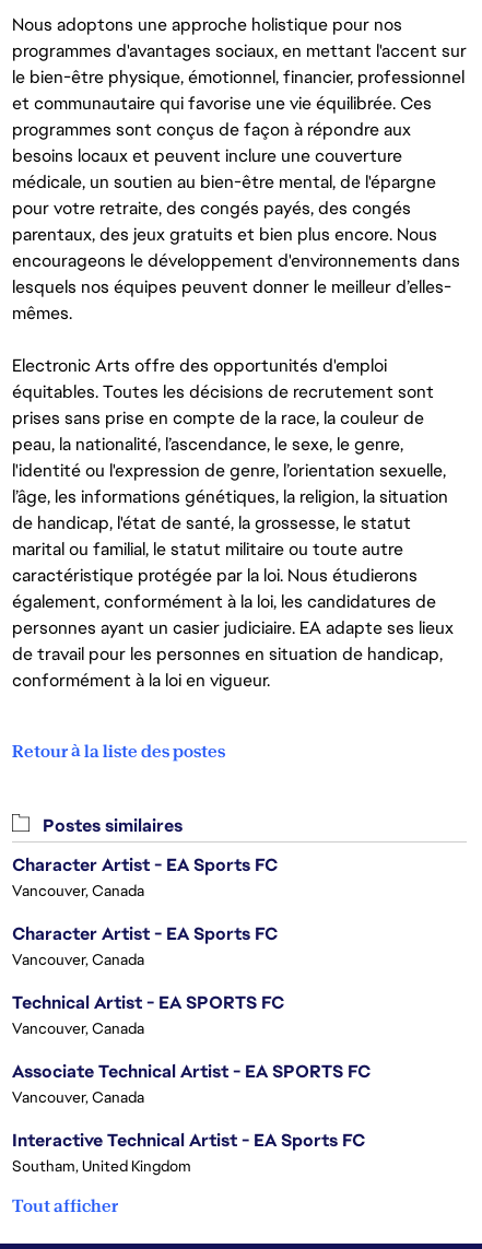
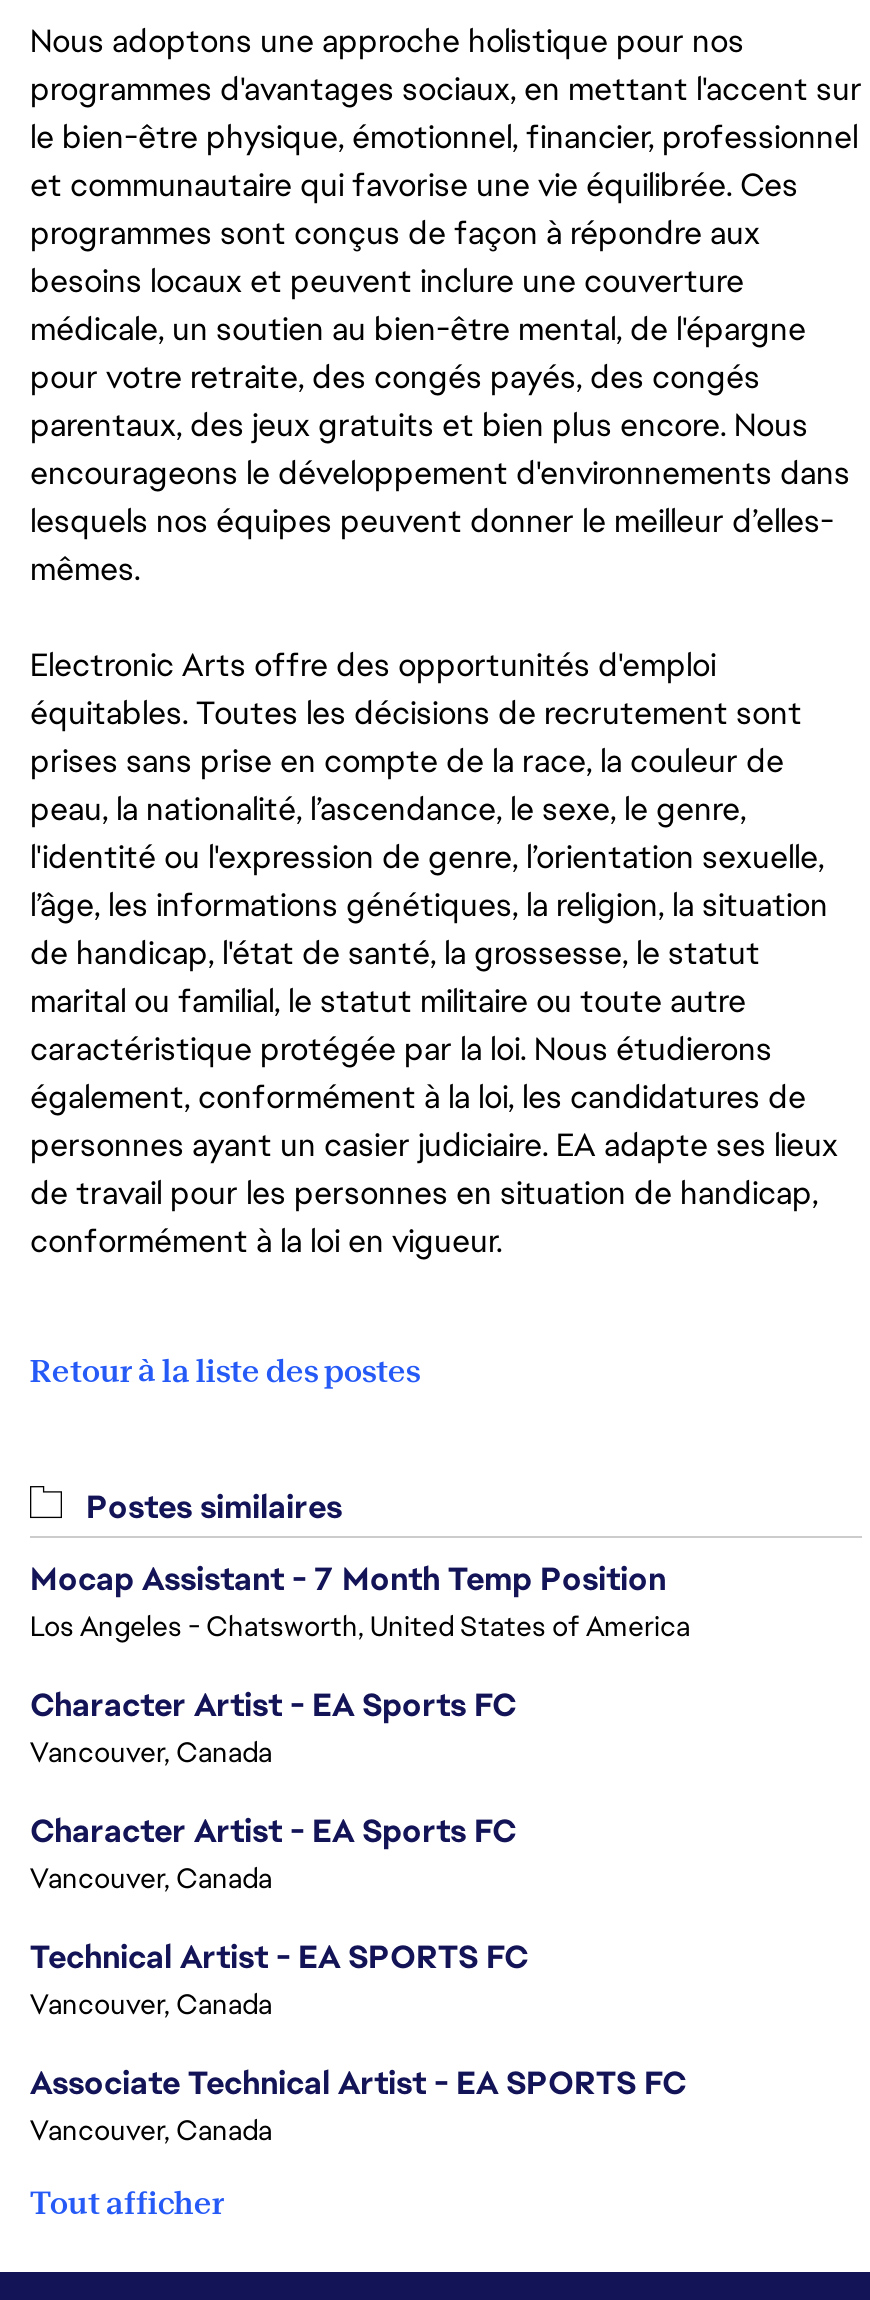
+ Mocap Assistant - 7 Month Temp Position
+ Los Angeles - Chatsworth, United States of America

moved down: Character Artist - EA Sports FC | Vancouver, Canada | Character Artist - EA Sports FC | Vancouver, Canada | Technical Artist - EA SPORTS FC | Vancouver, Canada | Associate Technical Artist - EA SPORTS FC | Vancouver, Canada

- Interactive Technical Artist - EA Sports FC
- Southam, United Kingdom
